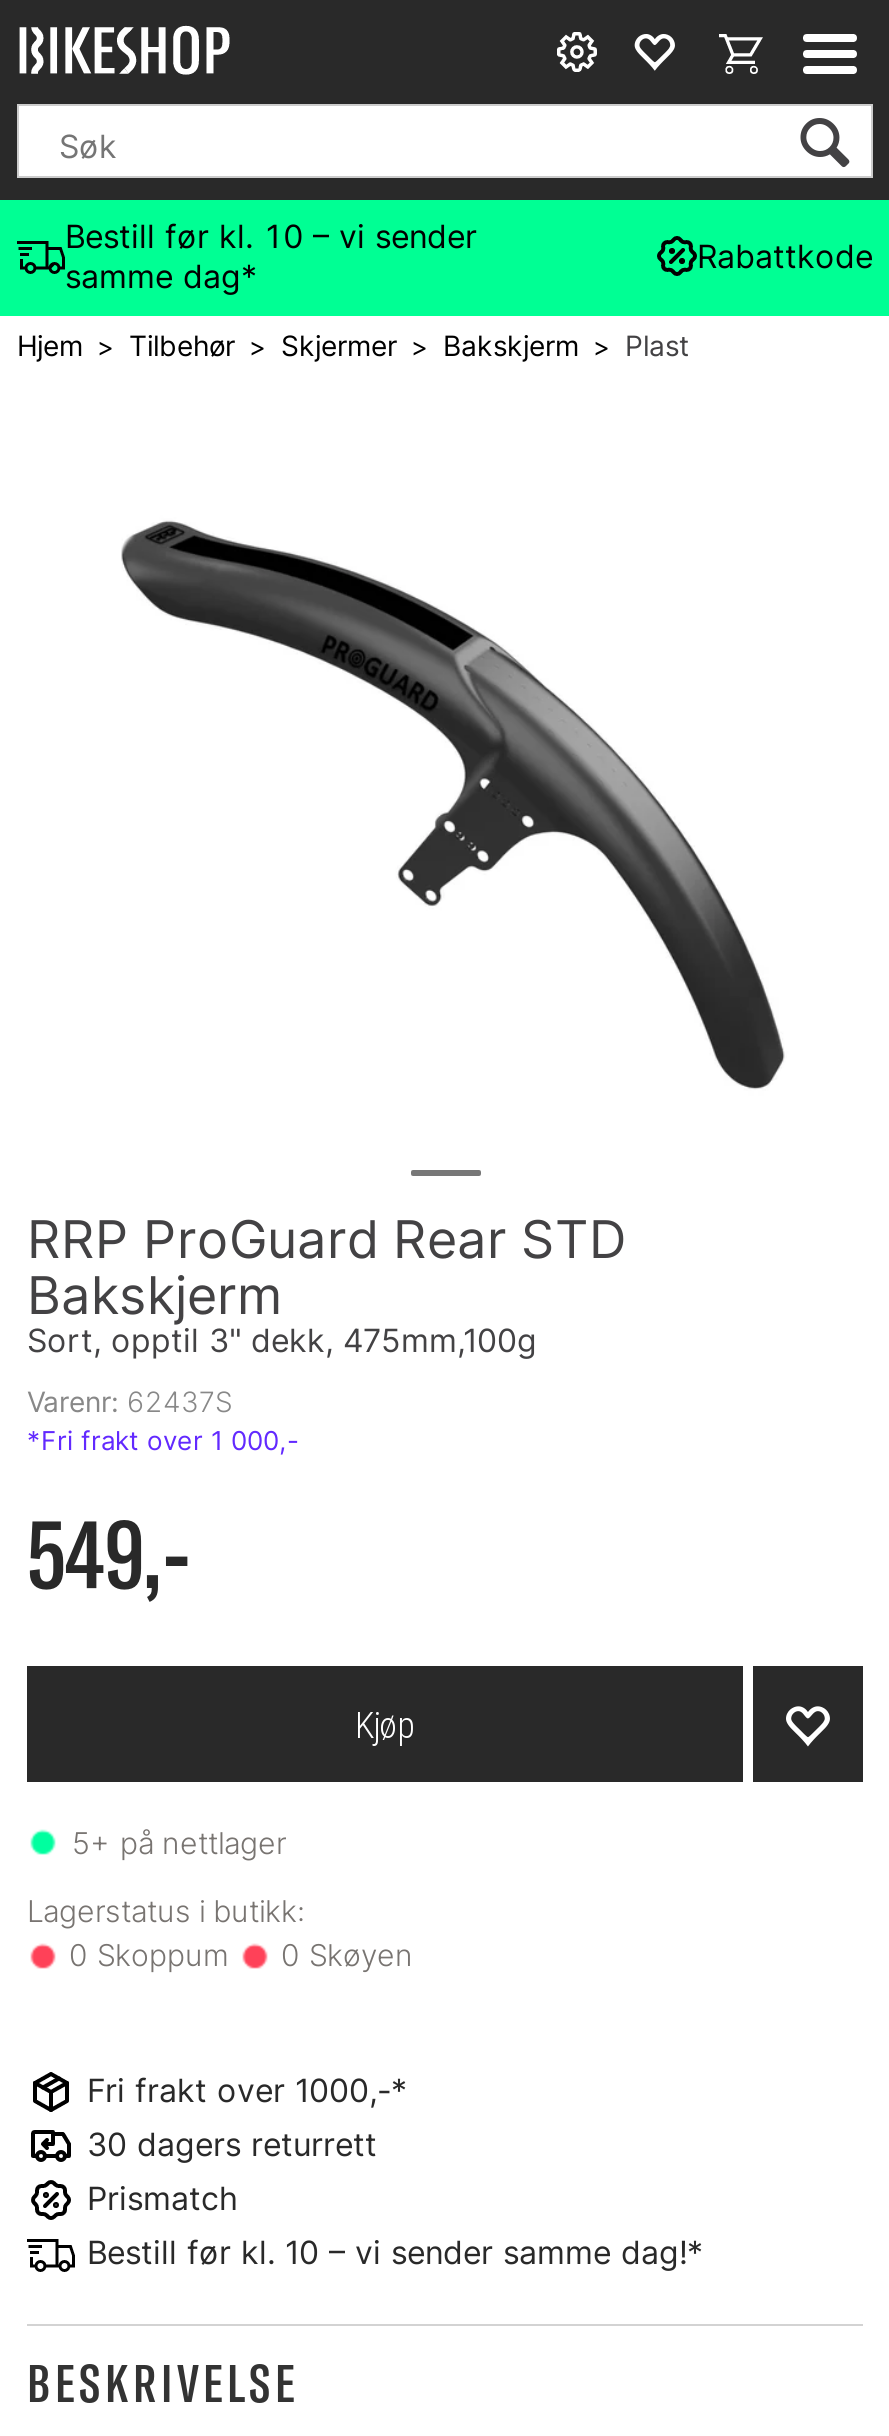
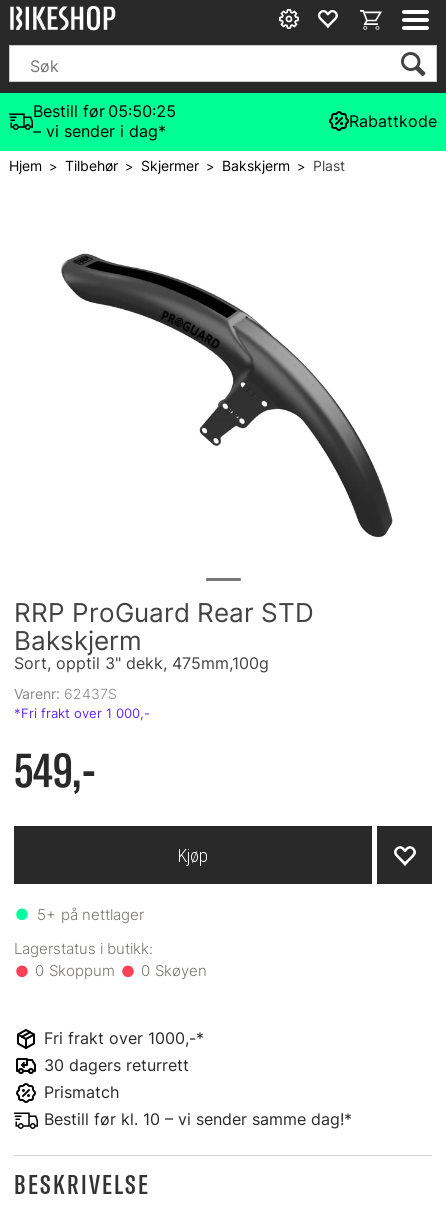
- Bestill før kl. 10 – vi sender
- samme dag*
+ Bestill før 05:50:25
+ – vi sender i dag*
